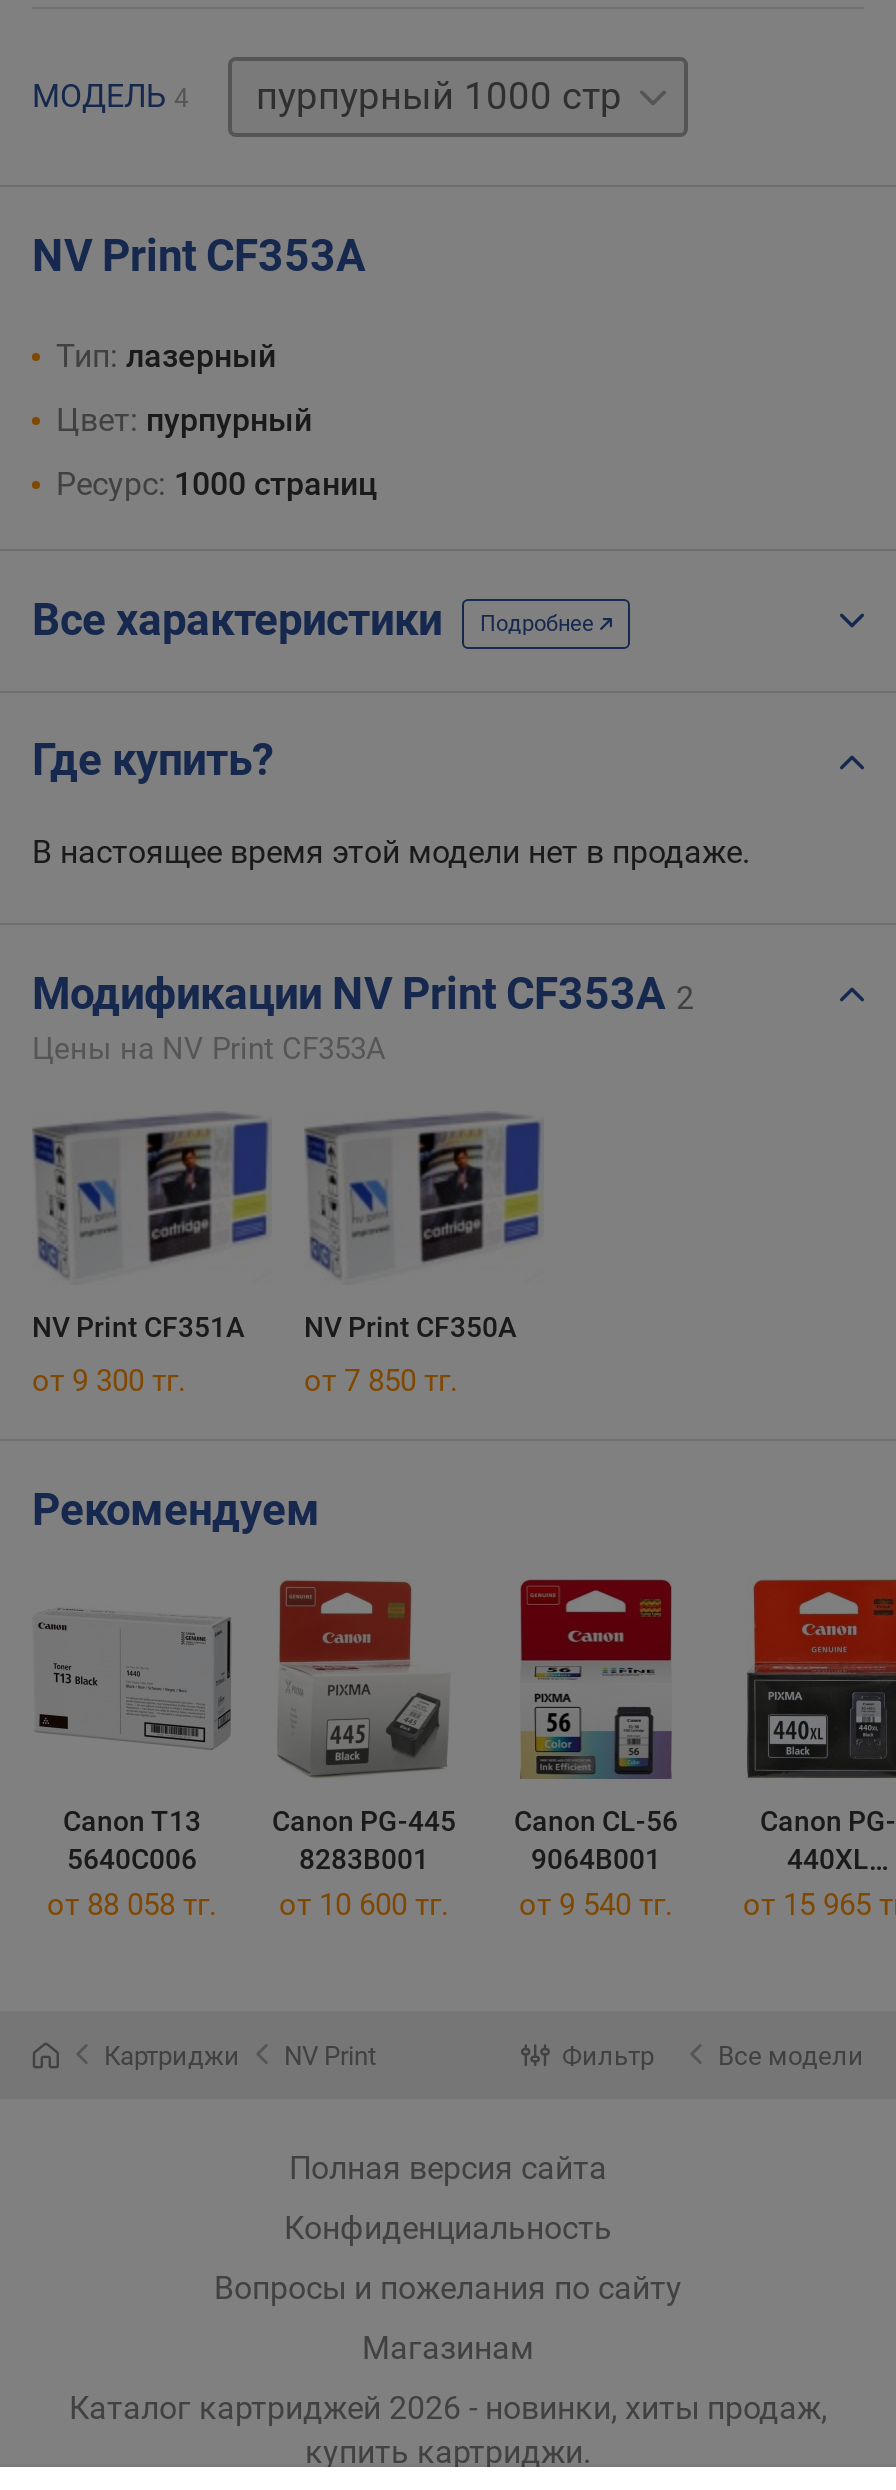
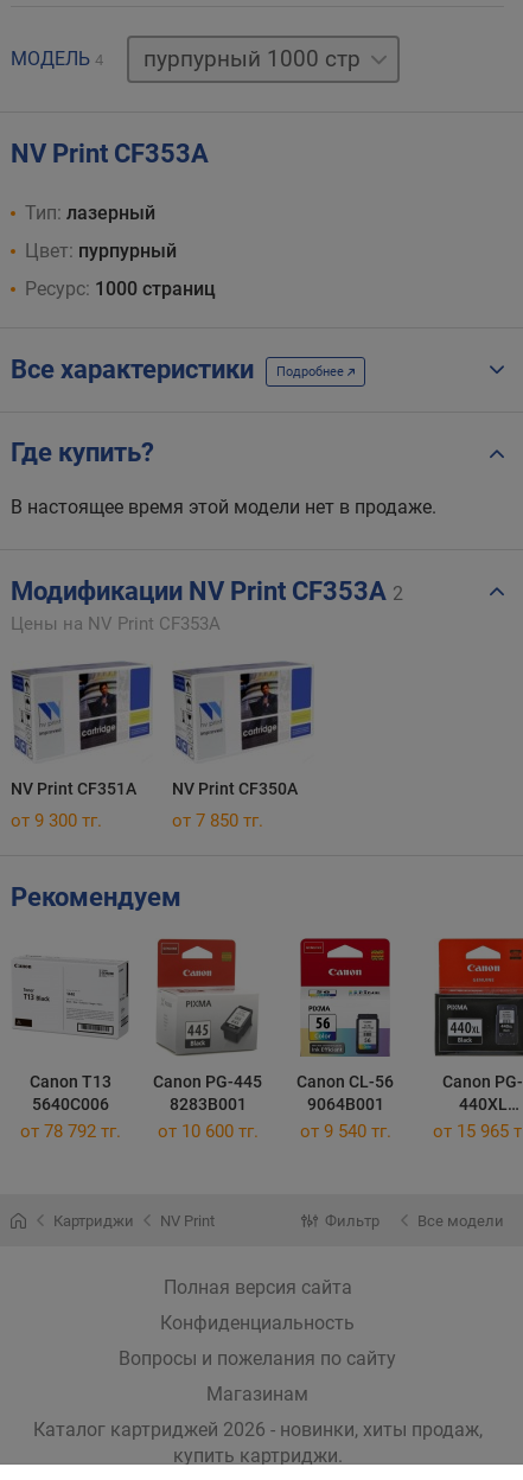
- от 88 058 тг.
+ от 78 792 тг.
